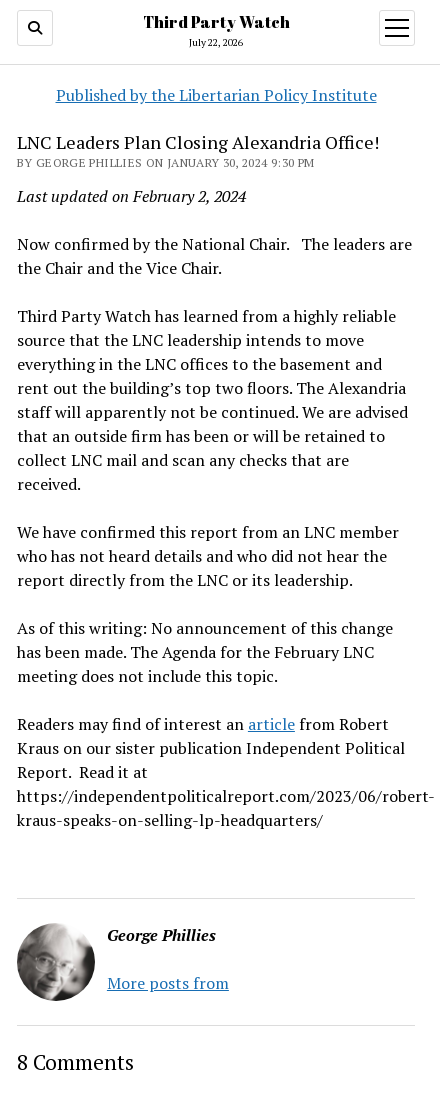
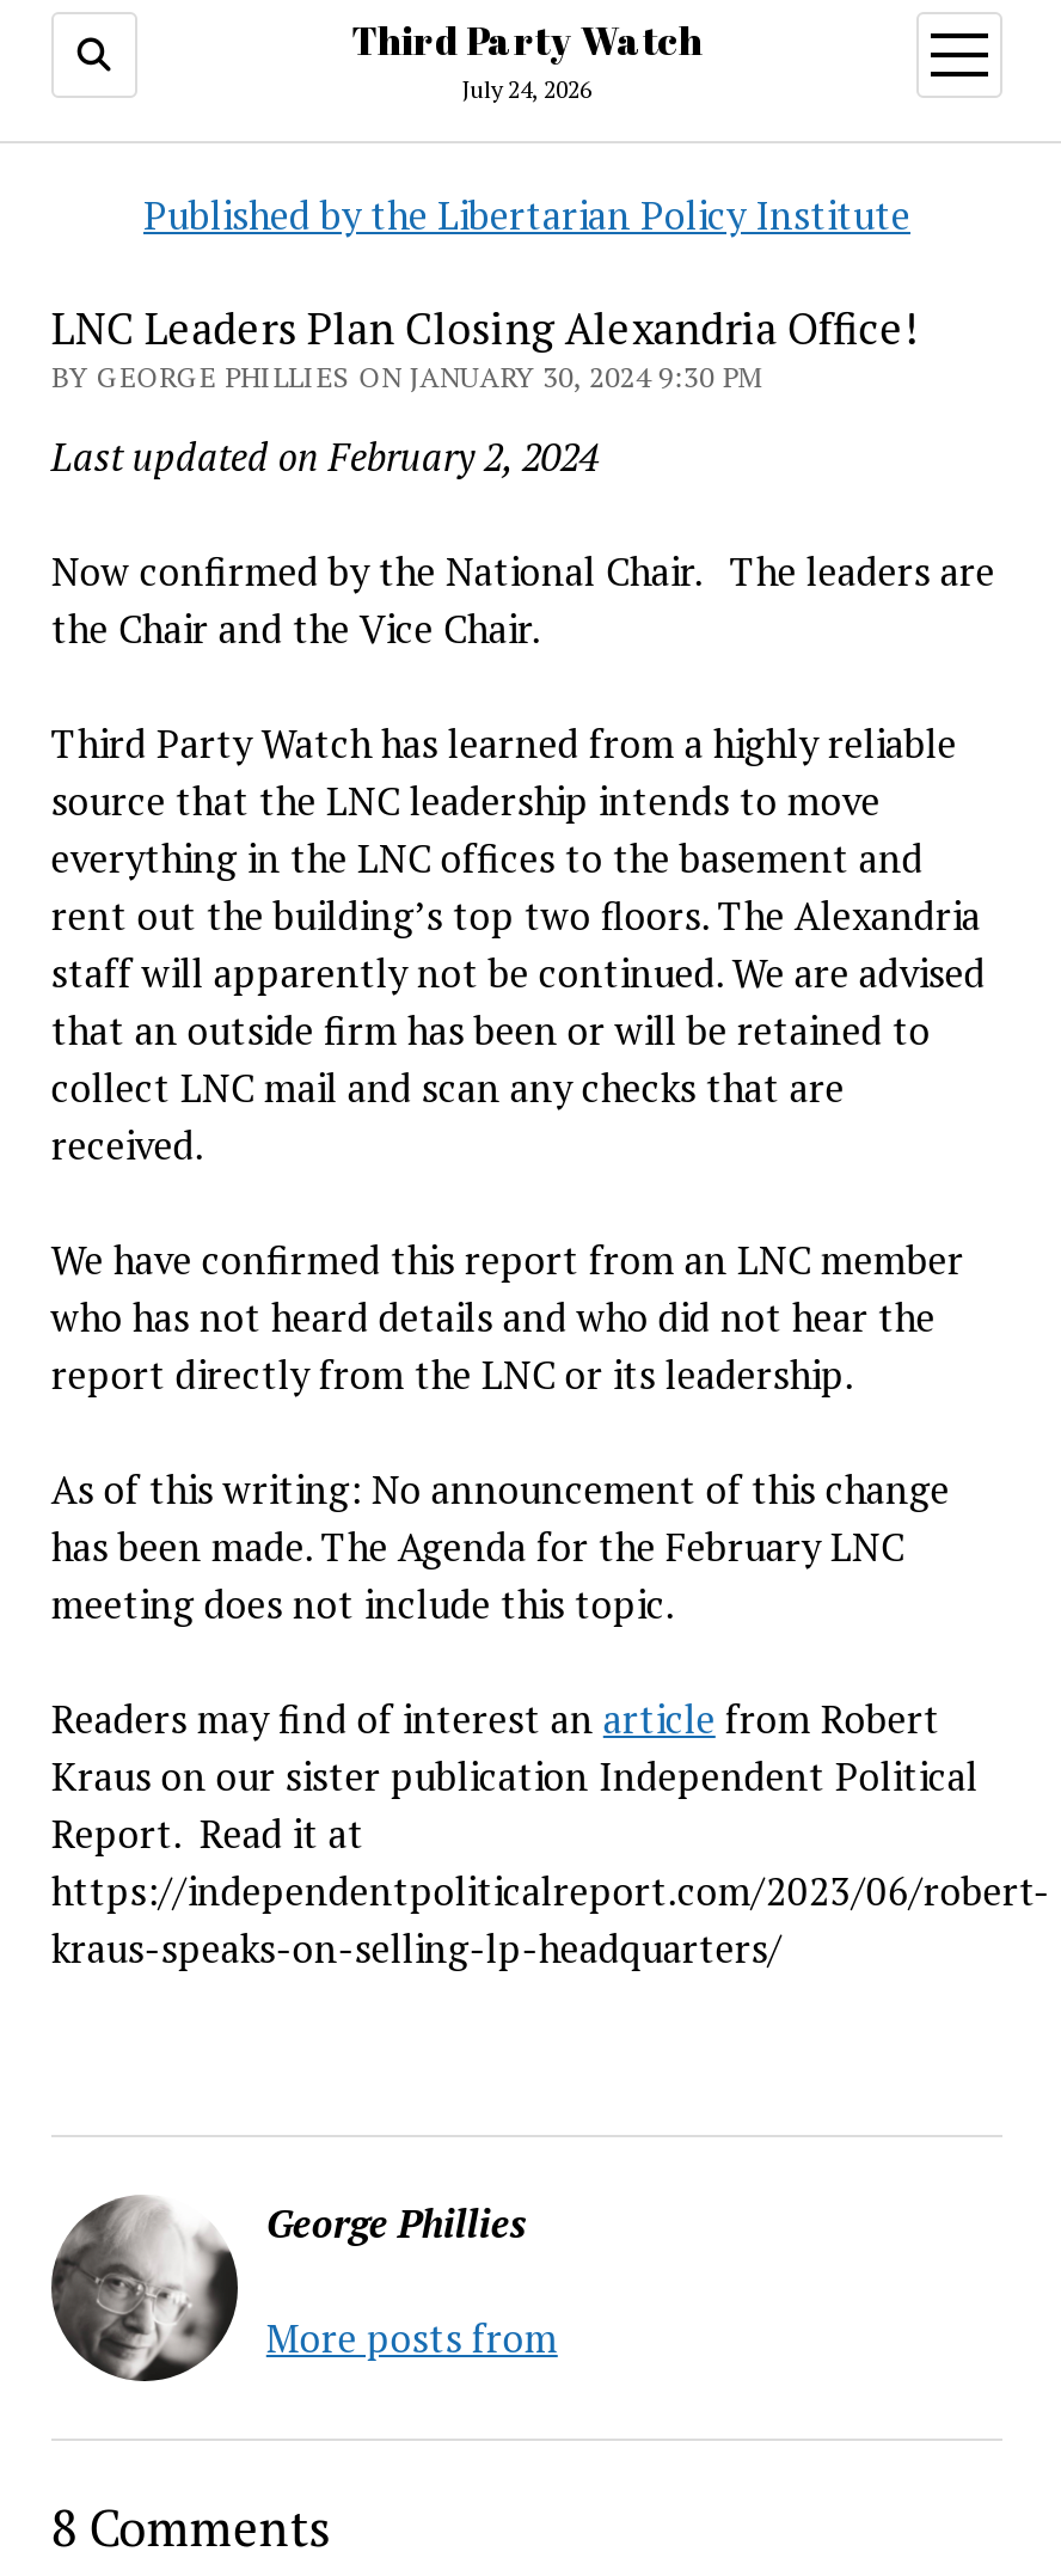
- July 22, 2026
+ July 24, 2026
